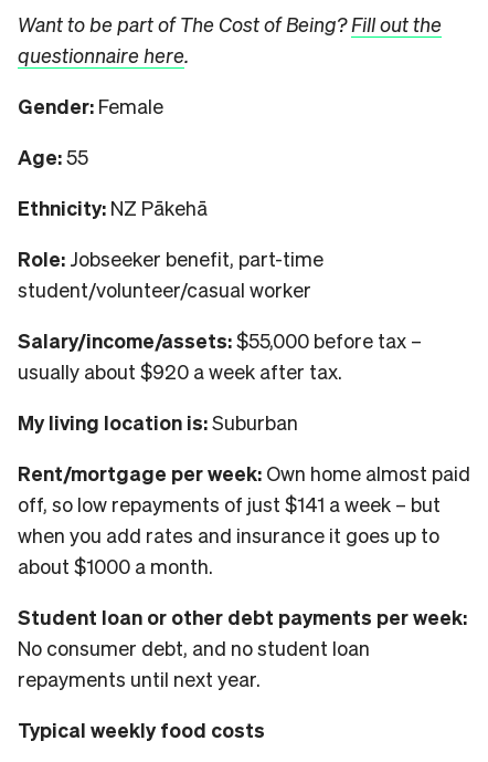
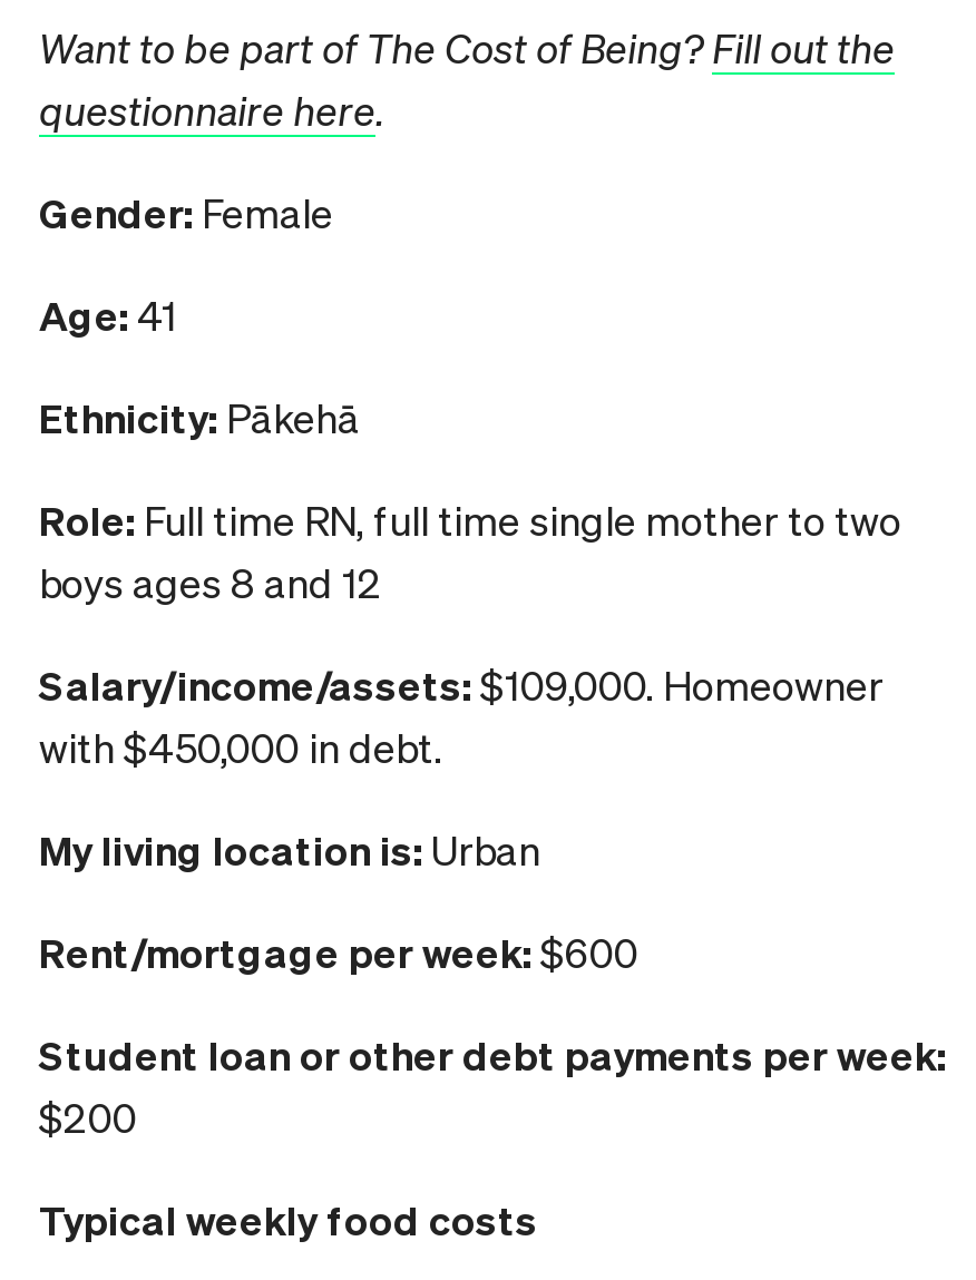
- Age: 55
+ Age: 41

- Ethnicity: NZ Pākehā
+ Ethnicity: Pākehā

- Role: Jobseeker benefit, part-time
- student/volunteer/casual worker
+ Role: Full time RN, full time single mother to two
+ boys ages 8 and 12

- Salary/income/assets: $55,000 before tax –
- usually about $920 a week after tax.
+ Salary/income/assets: $109,000. Homeowner
+ with $450,000 in debt.

- My living location is: Suburban
+ My living location is: Urban

- Rent/mortgage per week: Own home almost paid
- off, so low repayments of just $141 a week – but
- when you add rates and insurance it goes up to
- about $1000 a month.
+ Rent/mortgage per week: $600

- No consumer debt, and no student loan
- repayments until next year.
+ $200
